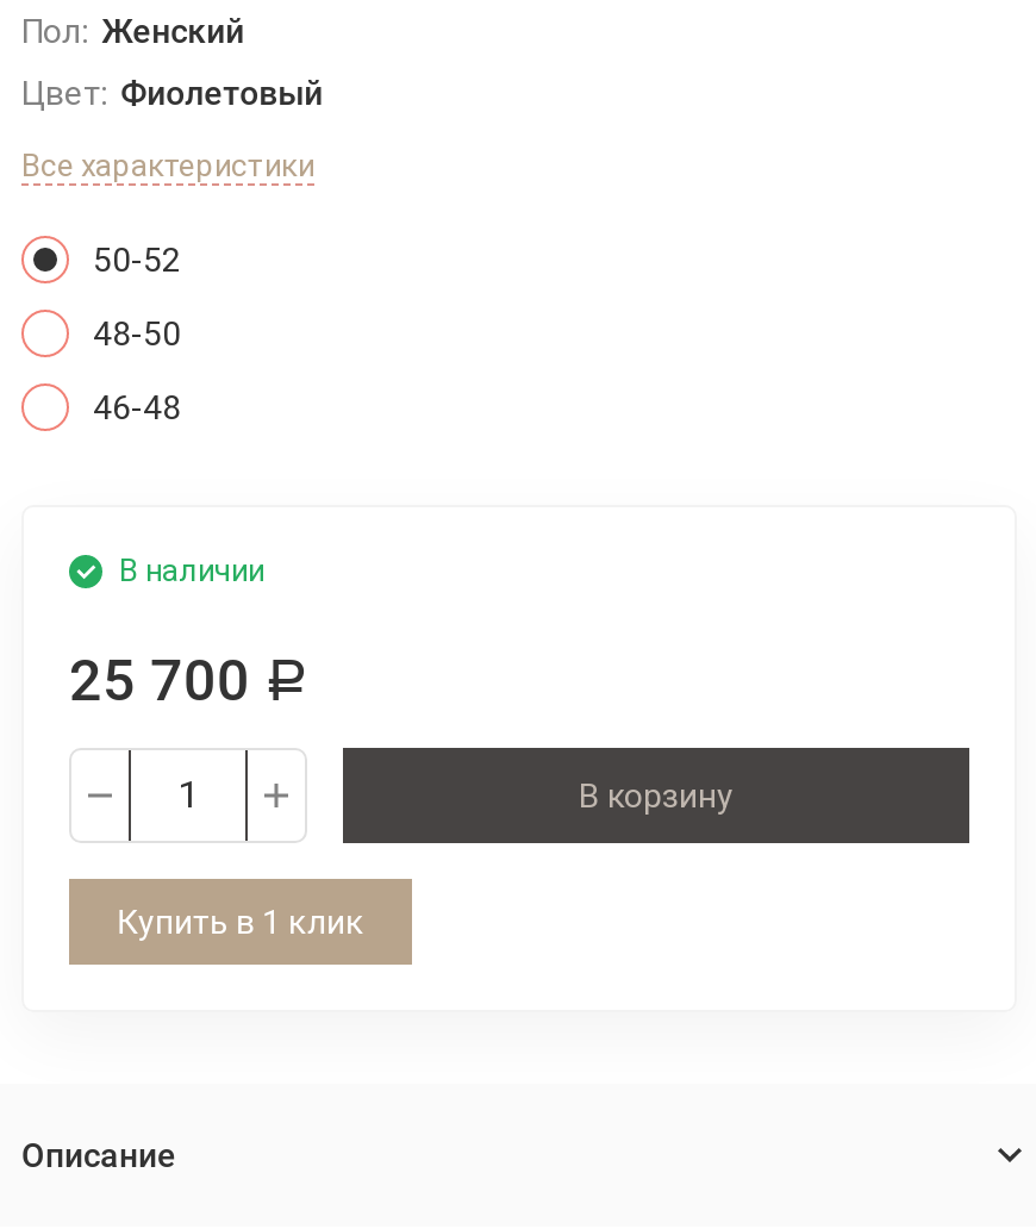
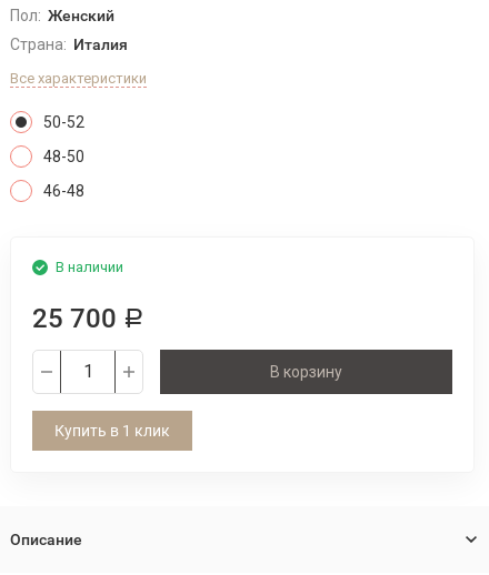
- Цвет: Фиолетовый
+ Страна: Италия
